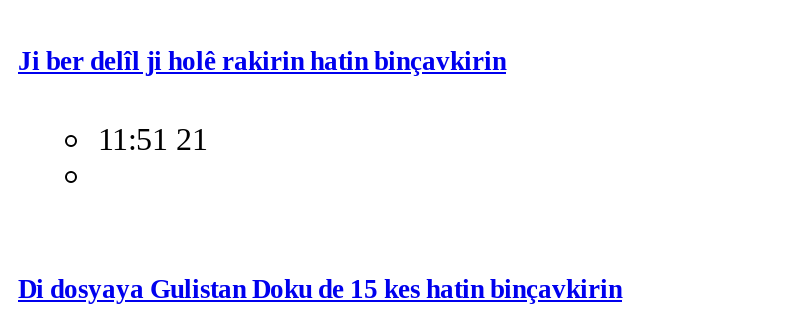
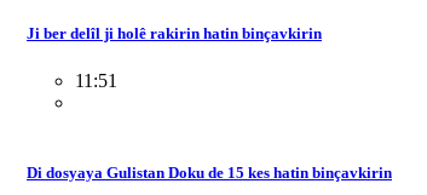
- 11:51 21
+ 11:51
